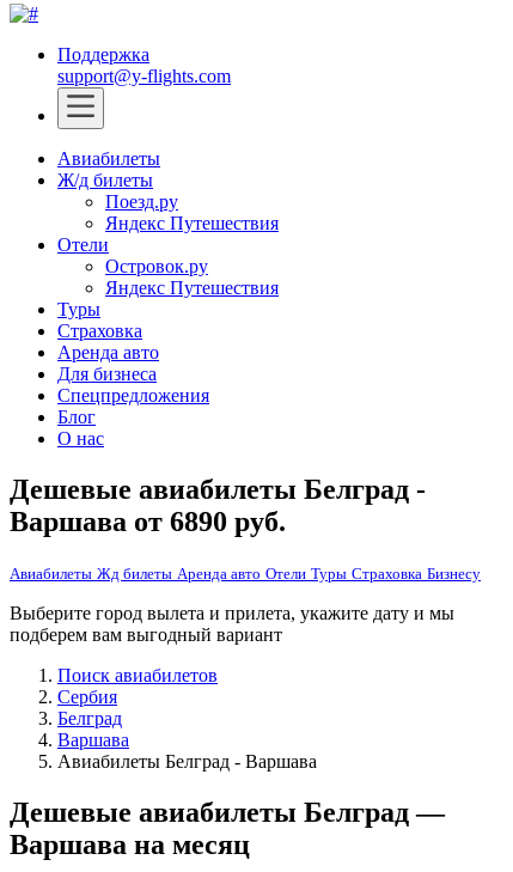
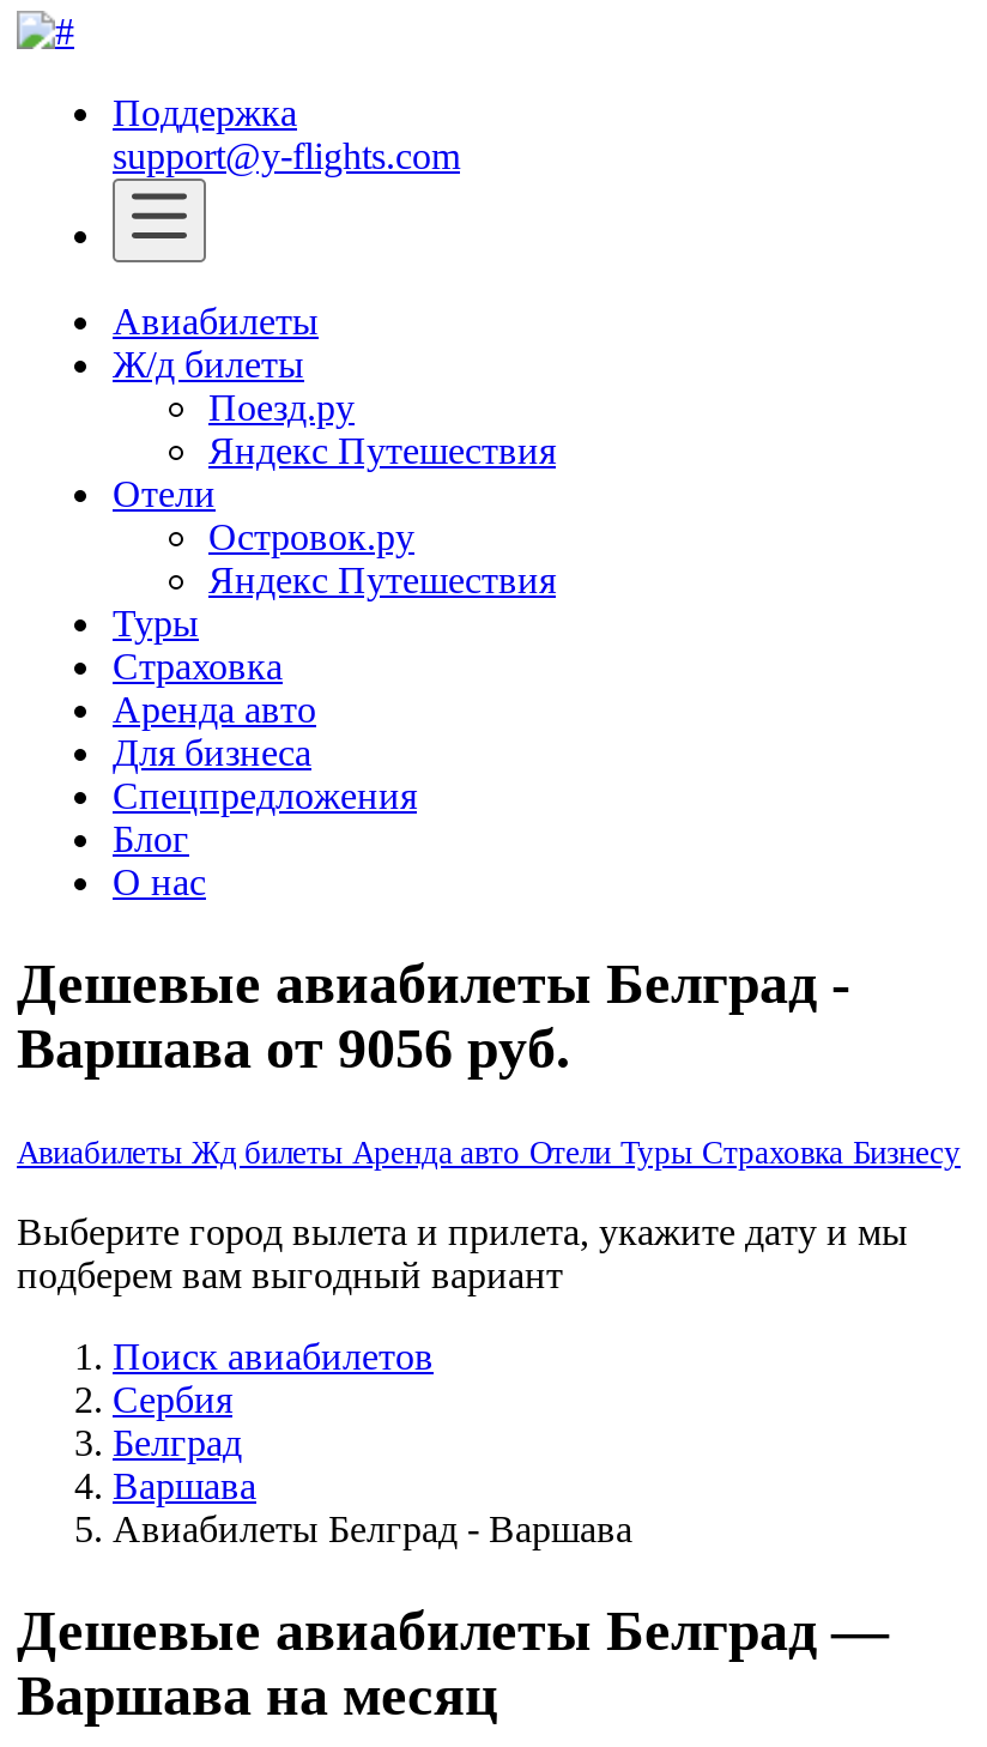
- Варшава от 6890 руб.
+ Варшава от 9056 руб.
